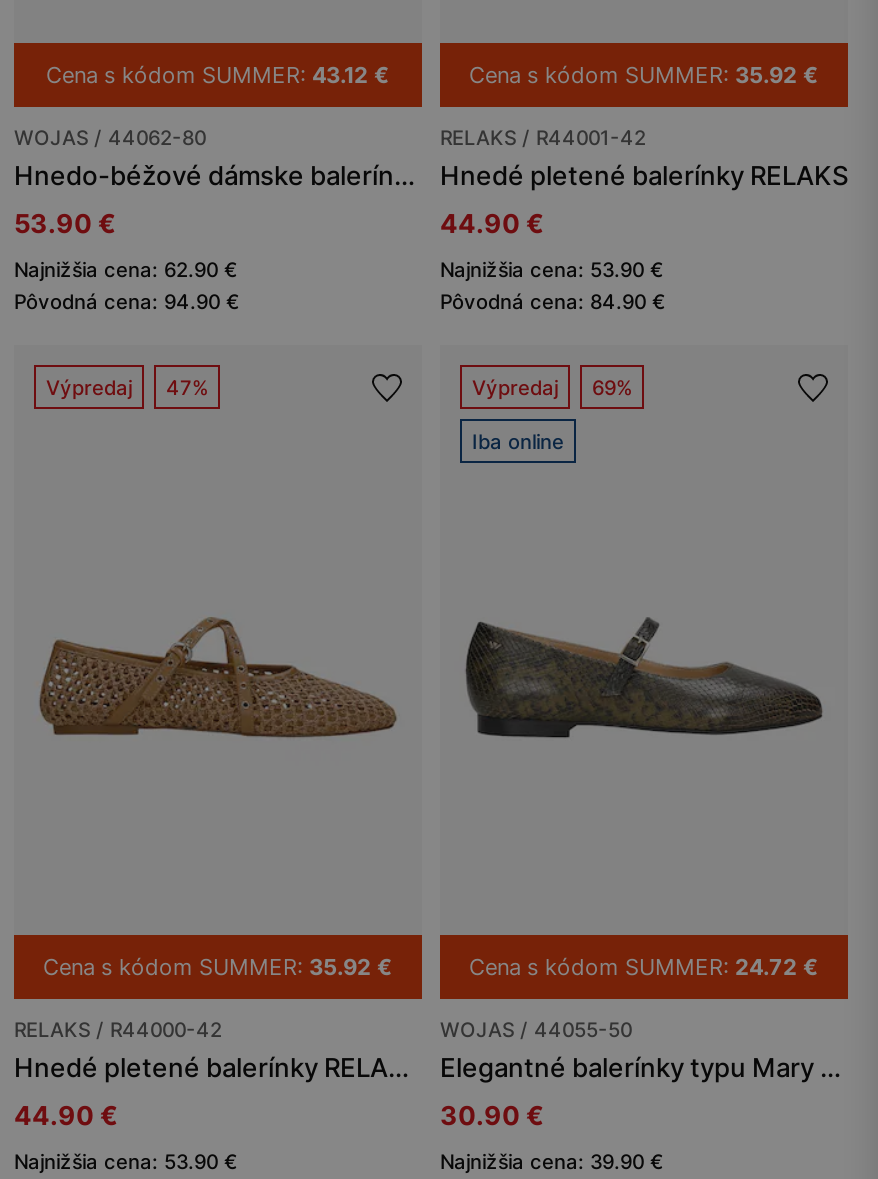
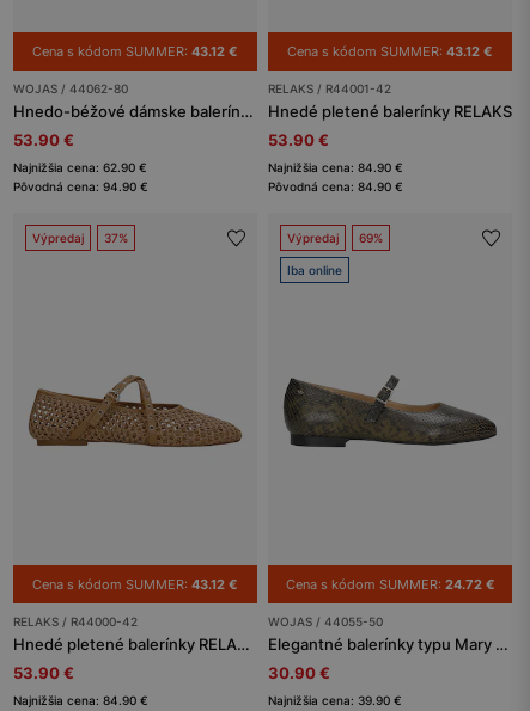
- Cena s kódom SUMMER: 35.92 €
+ Cena s kódom SUMMER: 43.12 €

- 44.90 €
+ 53.90 €

- Najnižšia cena: 53.90 €
+ Najnižšia cena: 84.90 €

- Výpredaj 47%
+ Výpredaj 37%

- Cena s kódom SUMMER: 35.92 €
+ Cena s kódom SUMMER: 43.12 €

- 44.90 €
+ 53.90 €

- Najnižšia cena: 53.90 €
+ Najnižšia cena: 84.90 €
